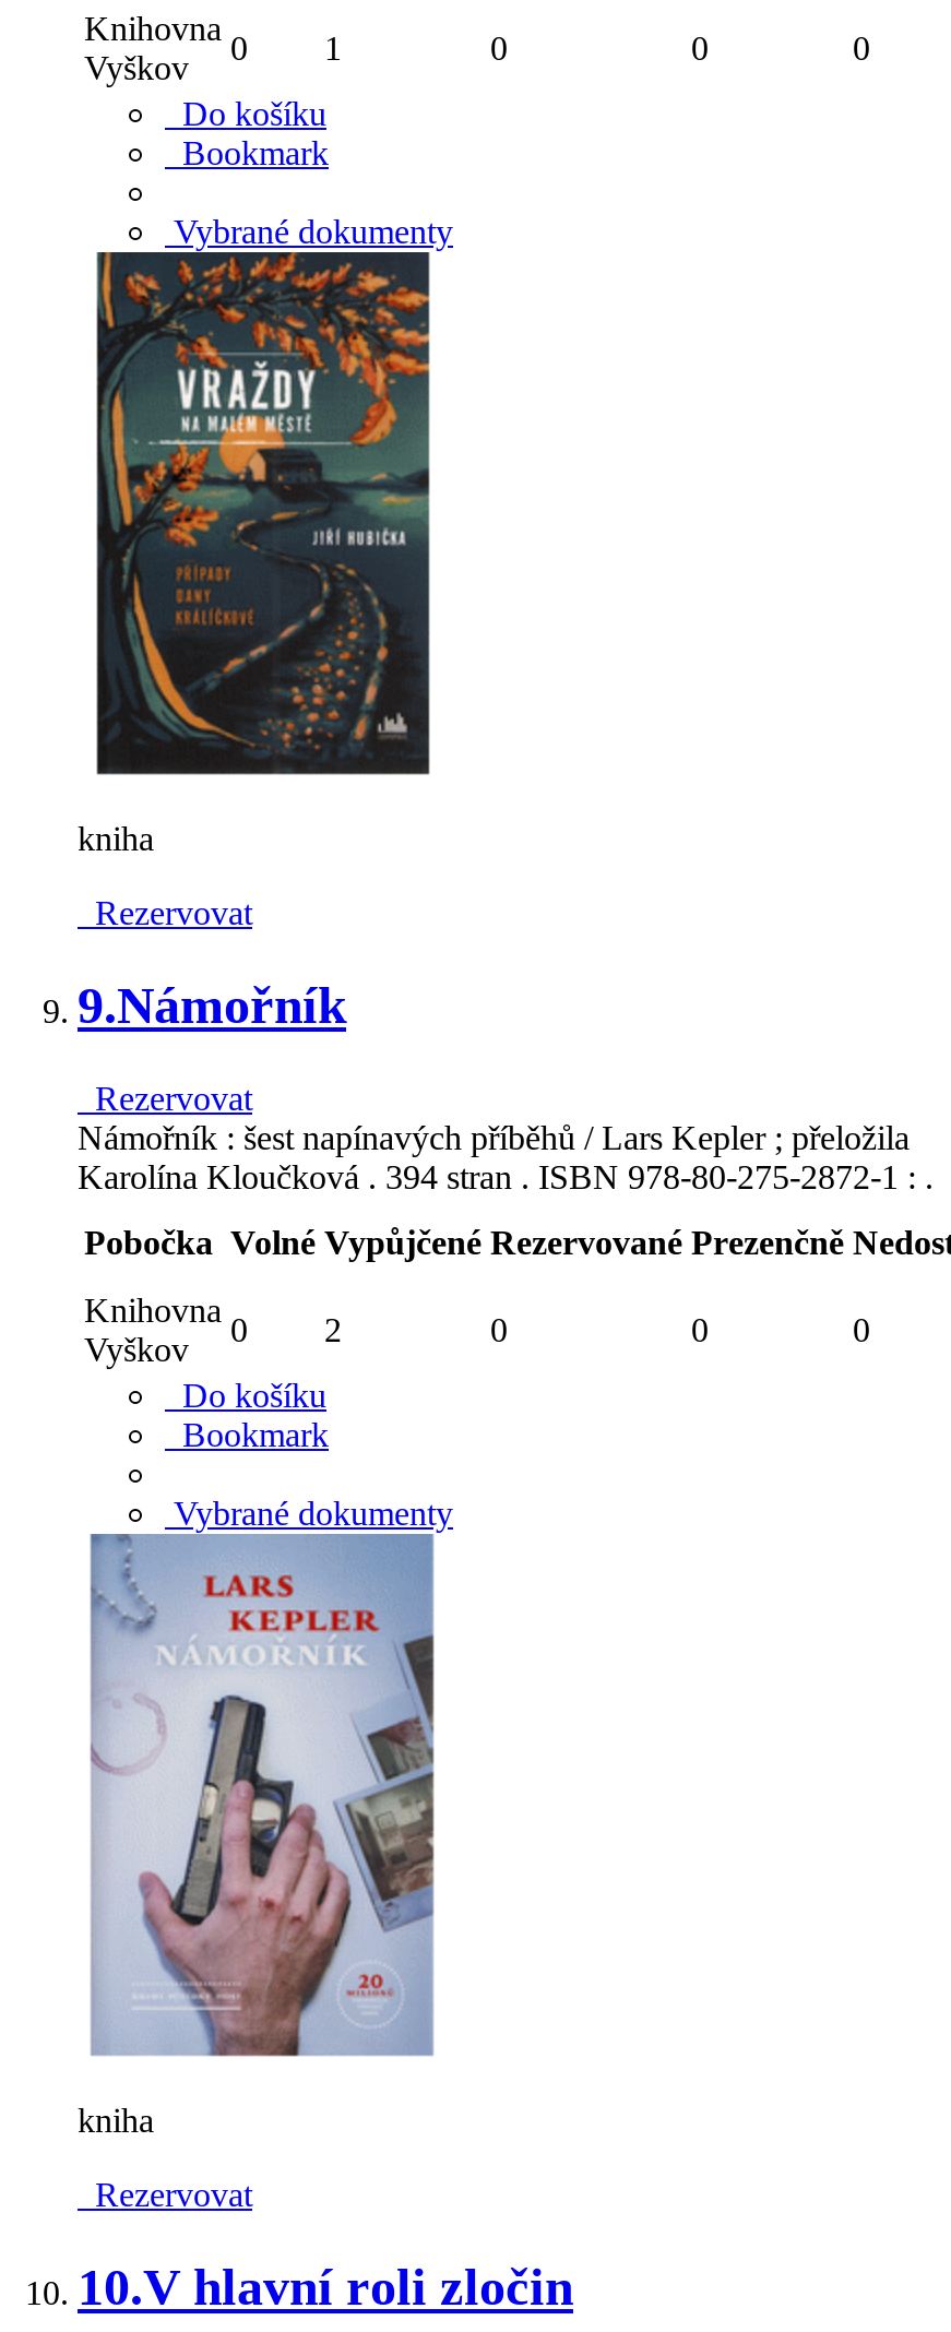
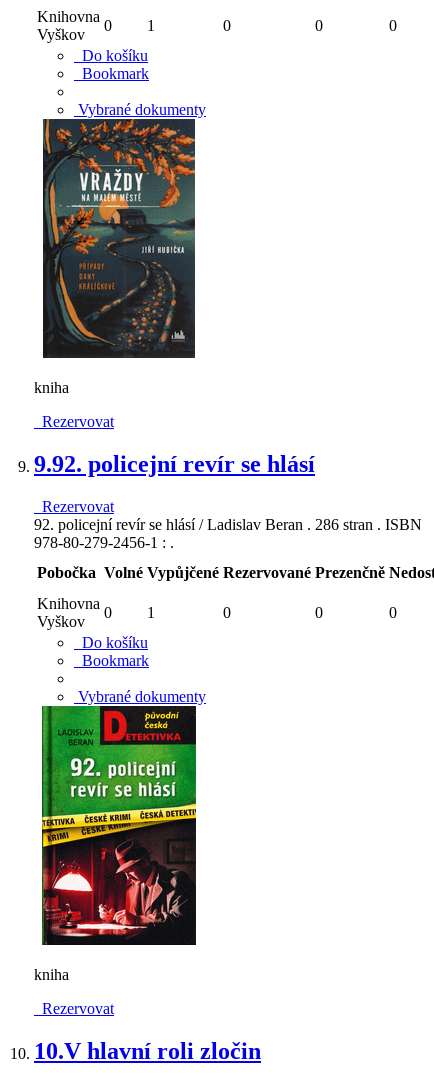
- 9.Námořník
+ 9.92. policejní revír se hlásí

- Námořník : šest napínavých příběhů / Lars Kepler ; přeložila
- Karolína Kloučková . 394 stran . ISBN 978-80-275-2872-1 : .
+ 92. policejní revír se hlásí / Ladislav Beran . 286 stran . ISBN
+ 978-80-279-2456-1 : .

- 2
+ 1

- [image]
+ [image]
